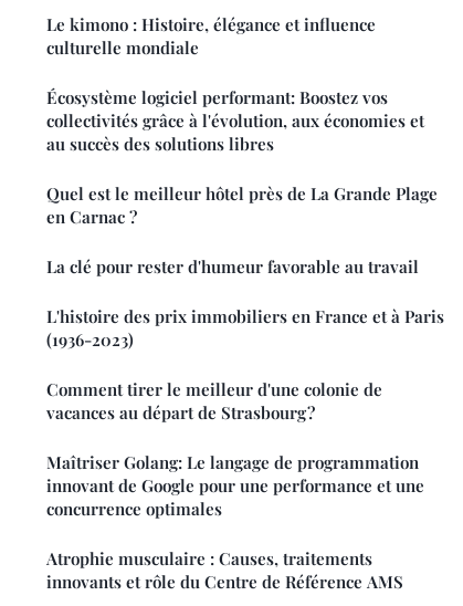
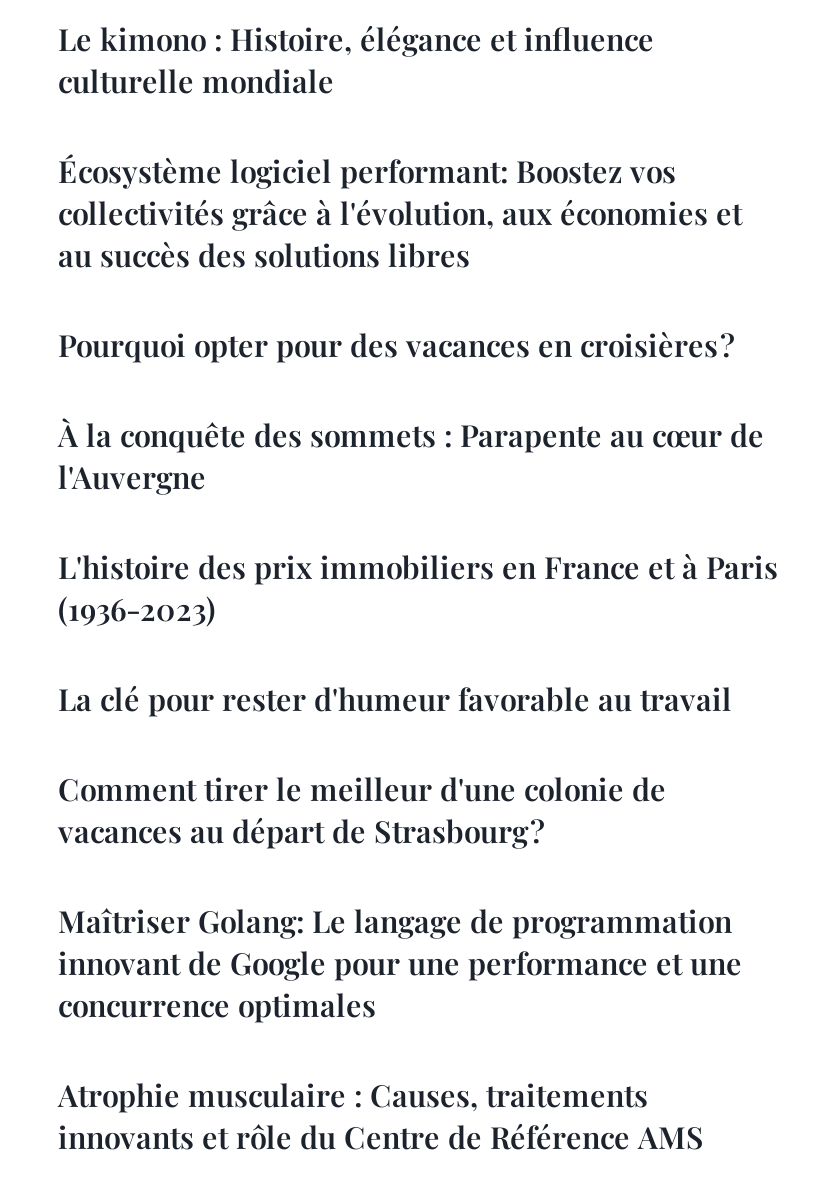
+ À la conquête des sommets : Parapente au cœur de
+ l'Auvergne

- Quel est le meilleur hôtel près de La Grande Plage
- en Carnac ?
+ Pourquoi opter pour des vacances en croisières ?

moved down: La clé pour rester d'humeur favorable au travail
